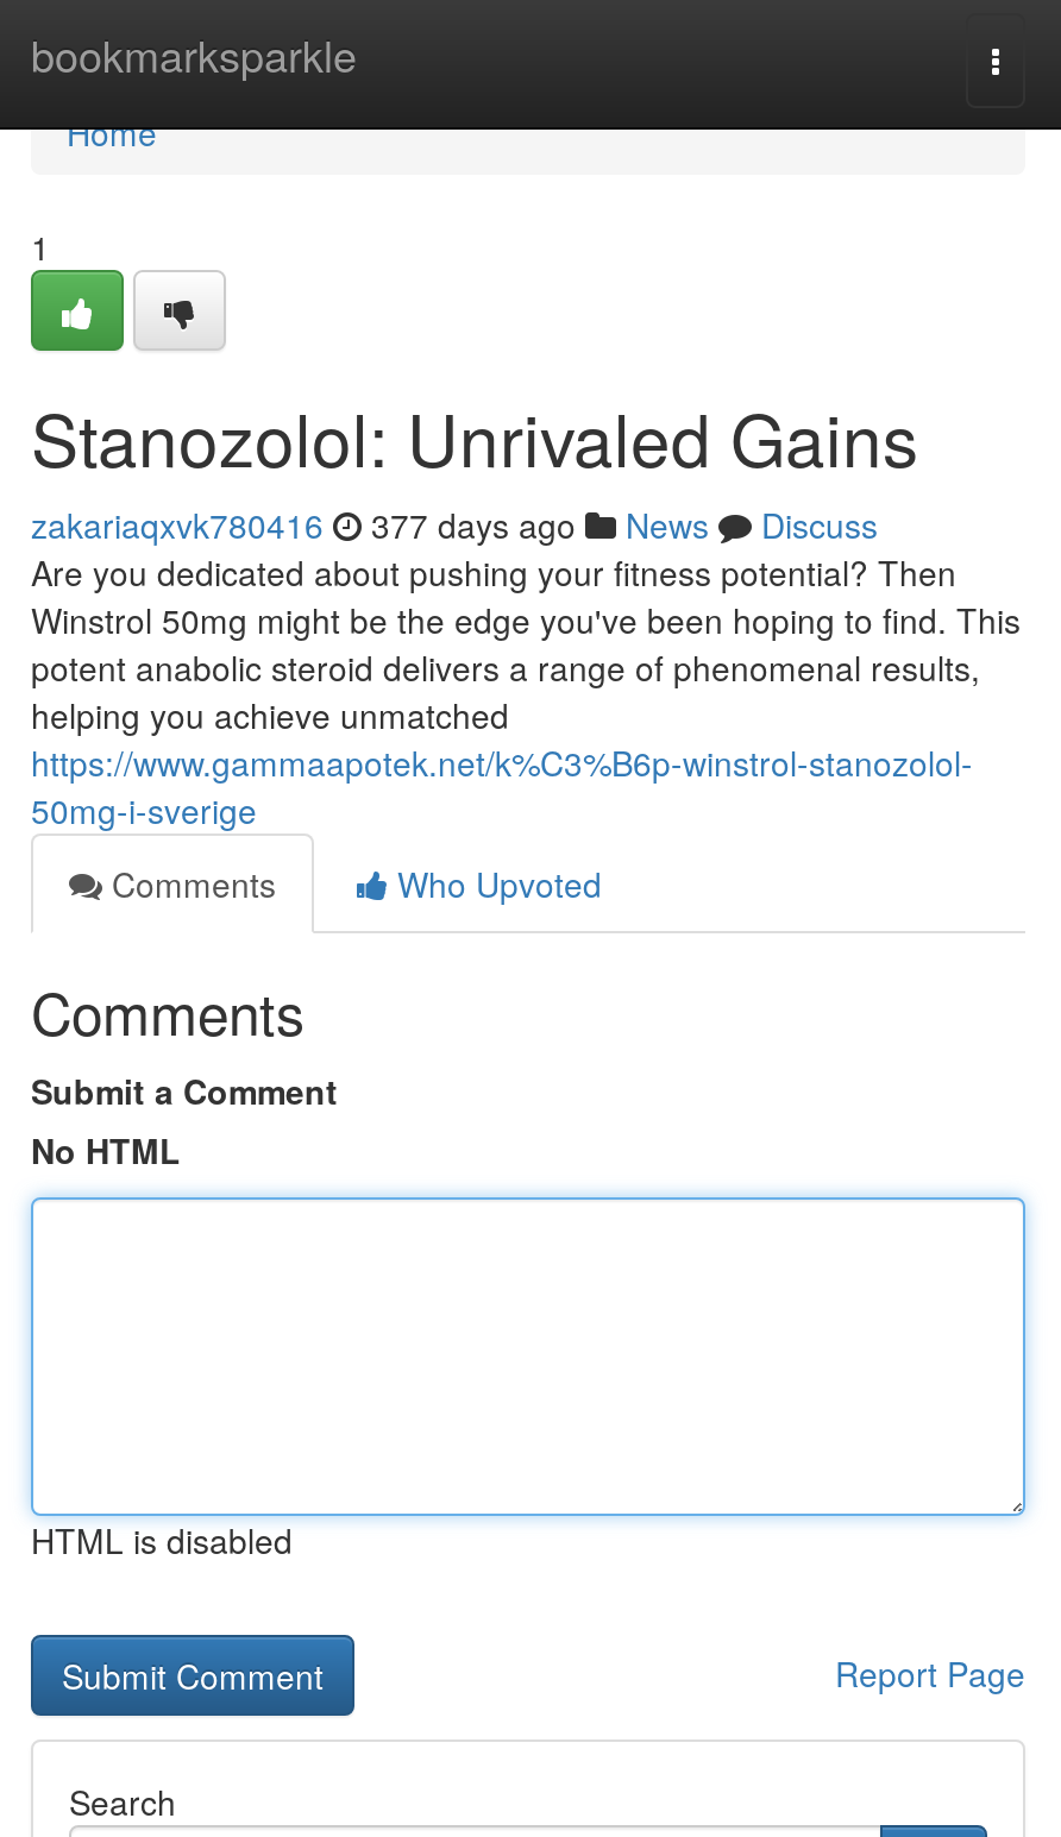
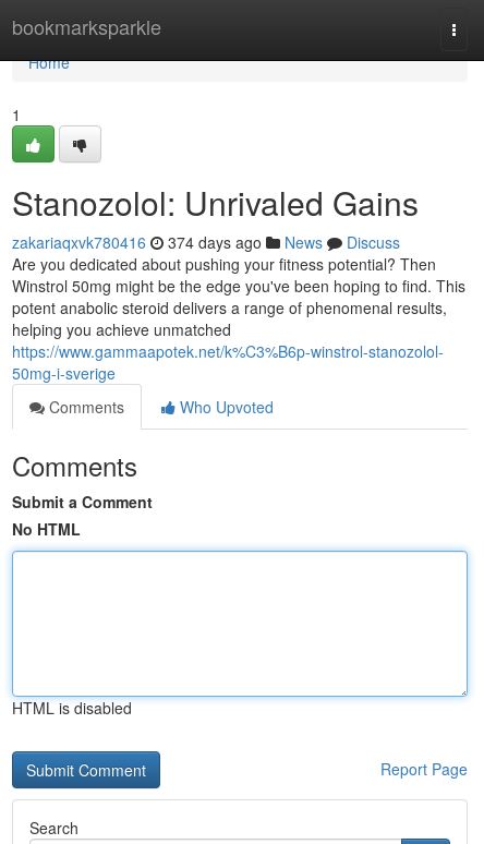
- zakariaqxvk780416 377 days ago News Discuss
+ zakariaqxvk780416 374 days ago News Discuss
